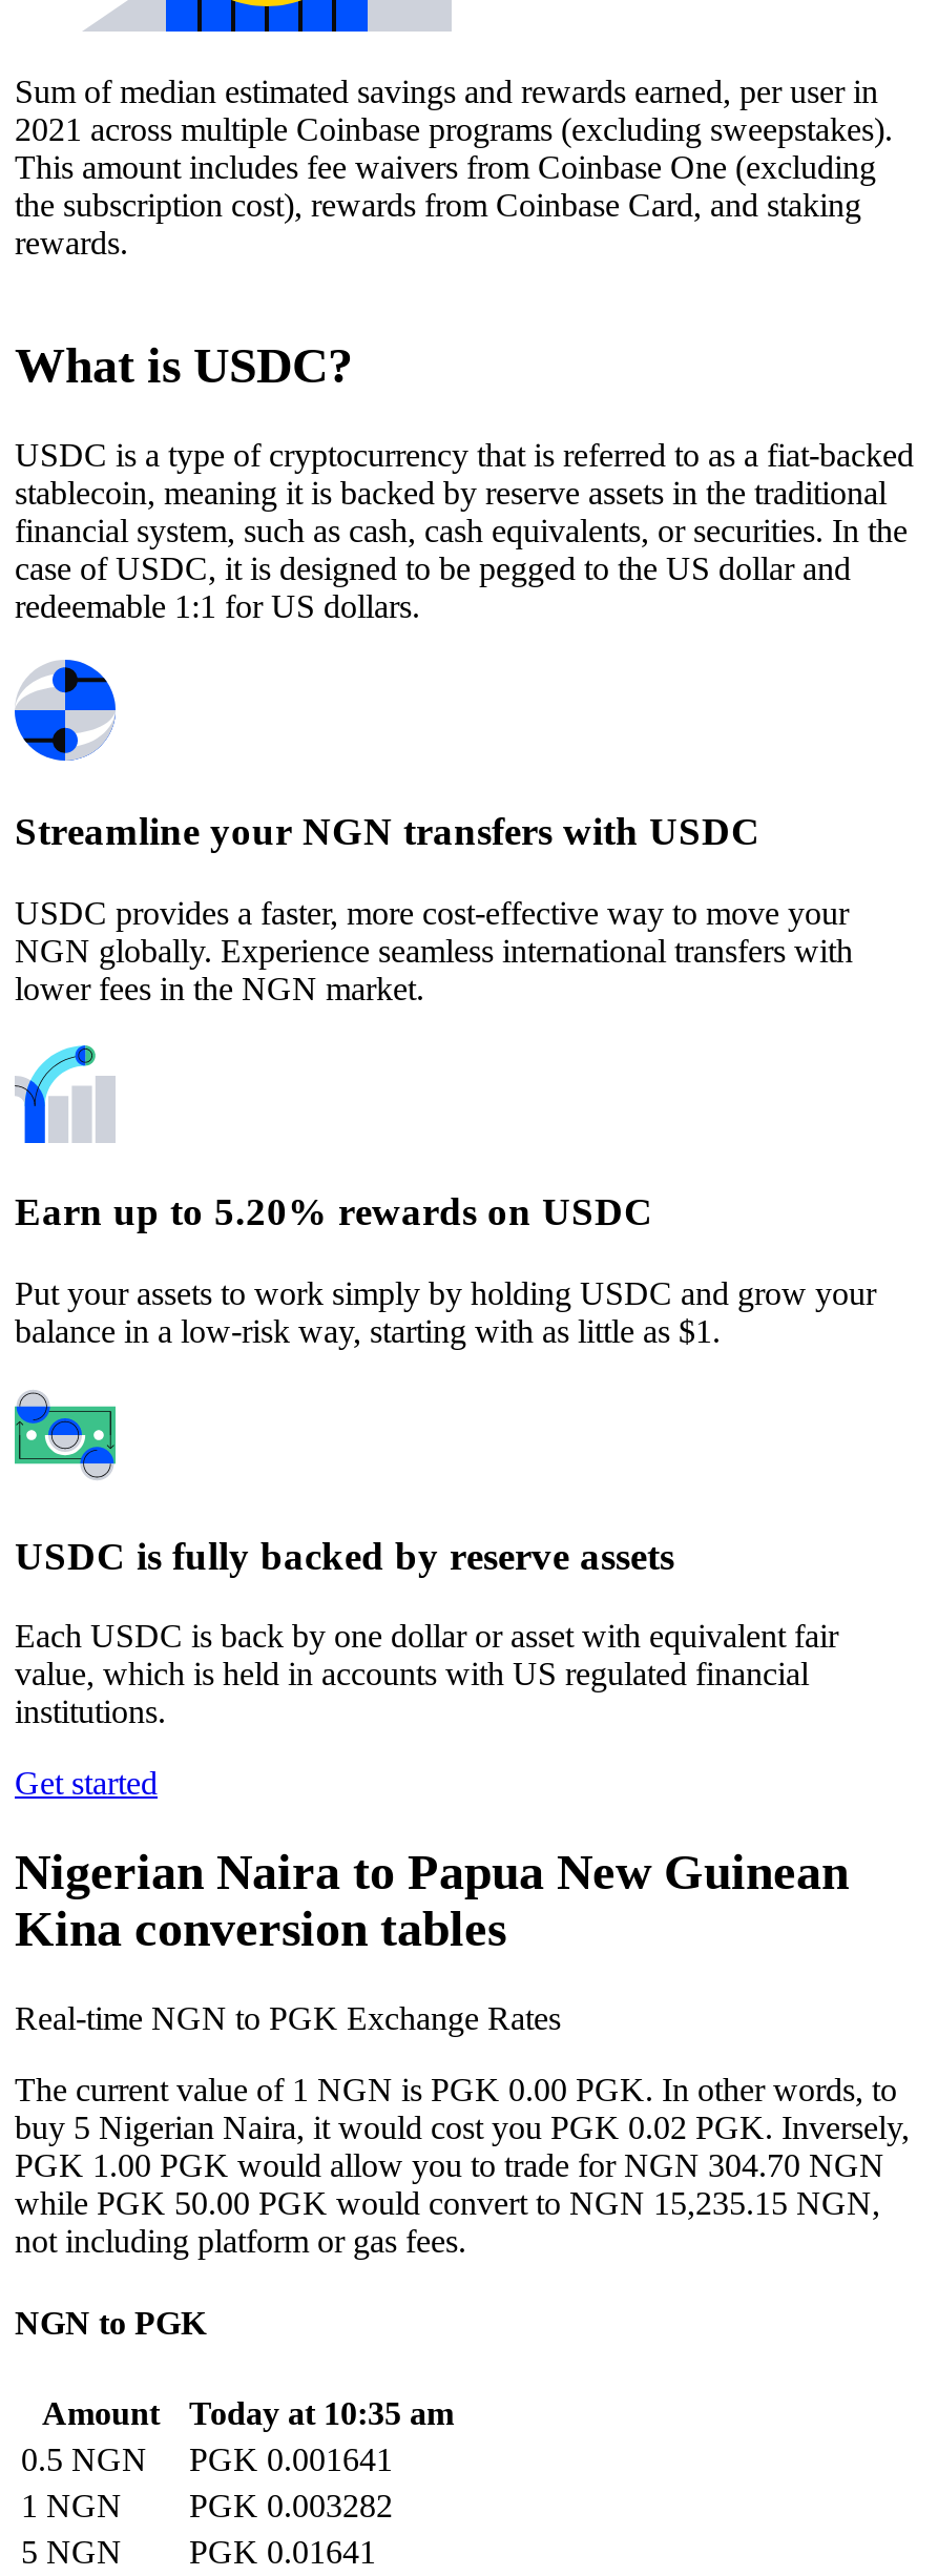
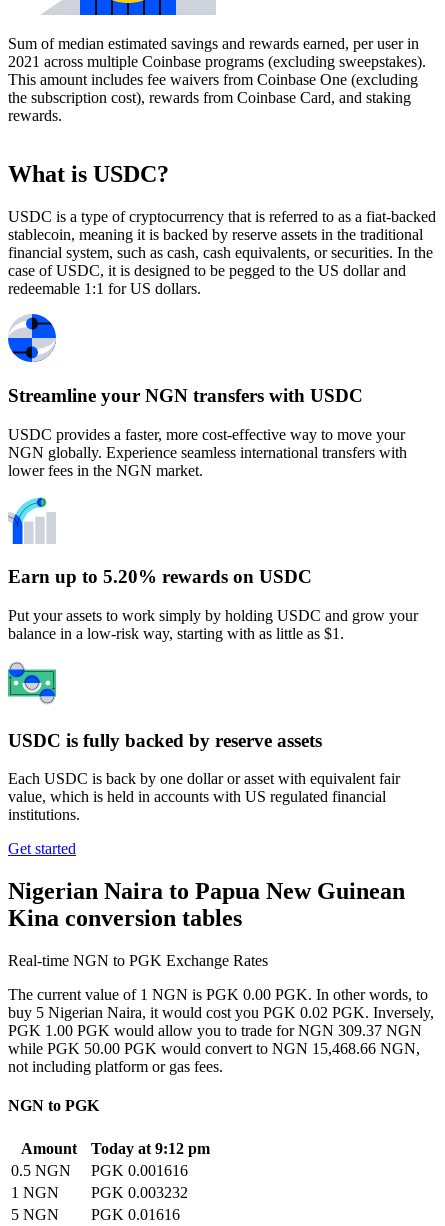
- PGK 1.00 PGK would allow you to trade for NGN 304.70 NGN
+ PGK 1.00 PGK would allow you to trade for NGN 309.37 NGN

- while PGK 50.00 PGK would convert to NGN 15,235.15 NGN,
+ while PGK 50.00 PGK would convert to NGN 15,468.66 NGN,

- Amount Today at 10:35 am
+ Amount Today at 9:12 pm

- 0.5 NGN PGK 0.001641
+ 0.5 NGN PGK 0.001616

- 1 NGN PGK 0.003282
+ 1 NGN PGK 0.003232

- 5 NGN PGK 0.01641
+ 5 NGN PGK 0.01616
